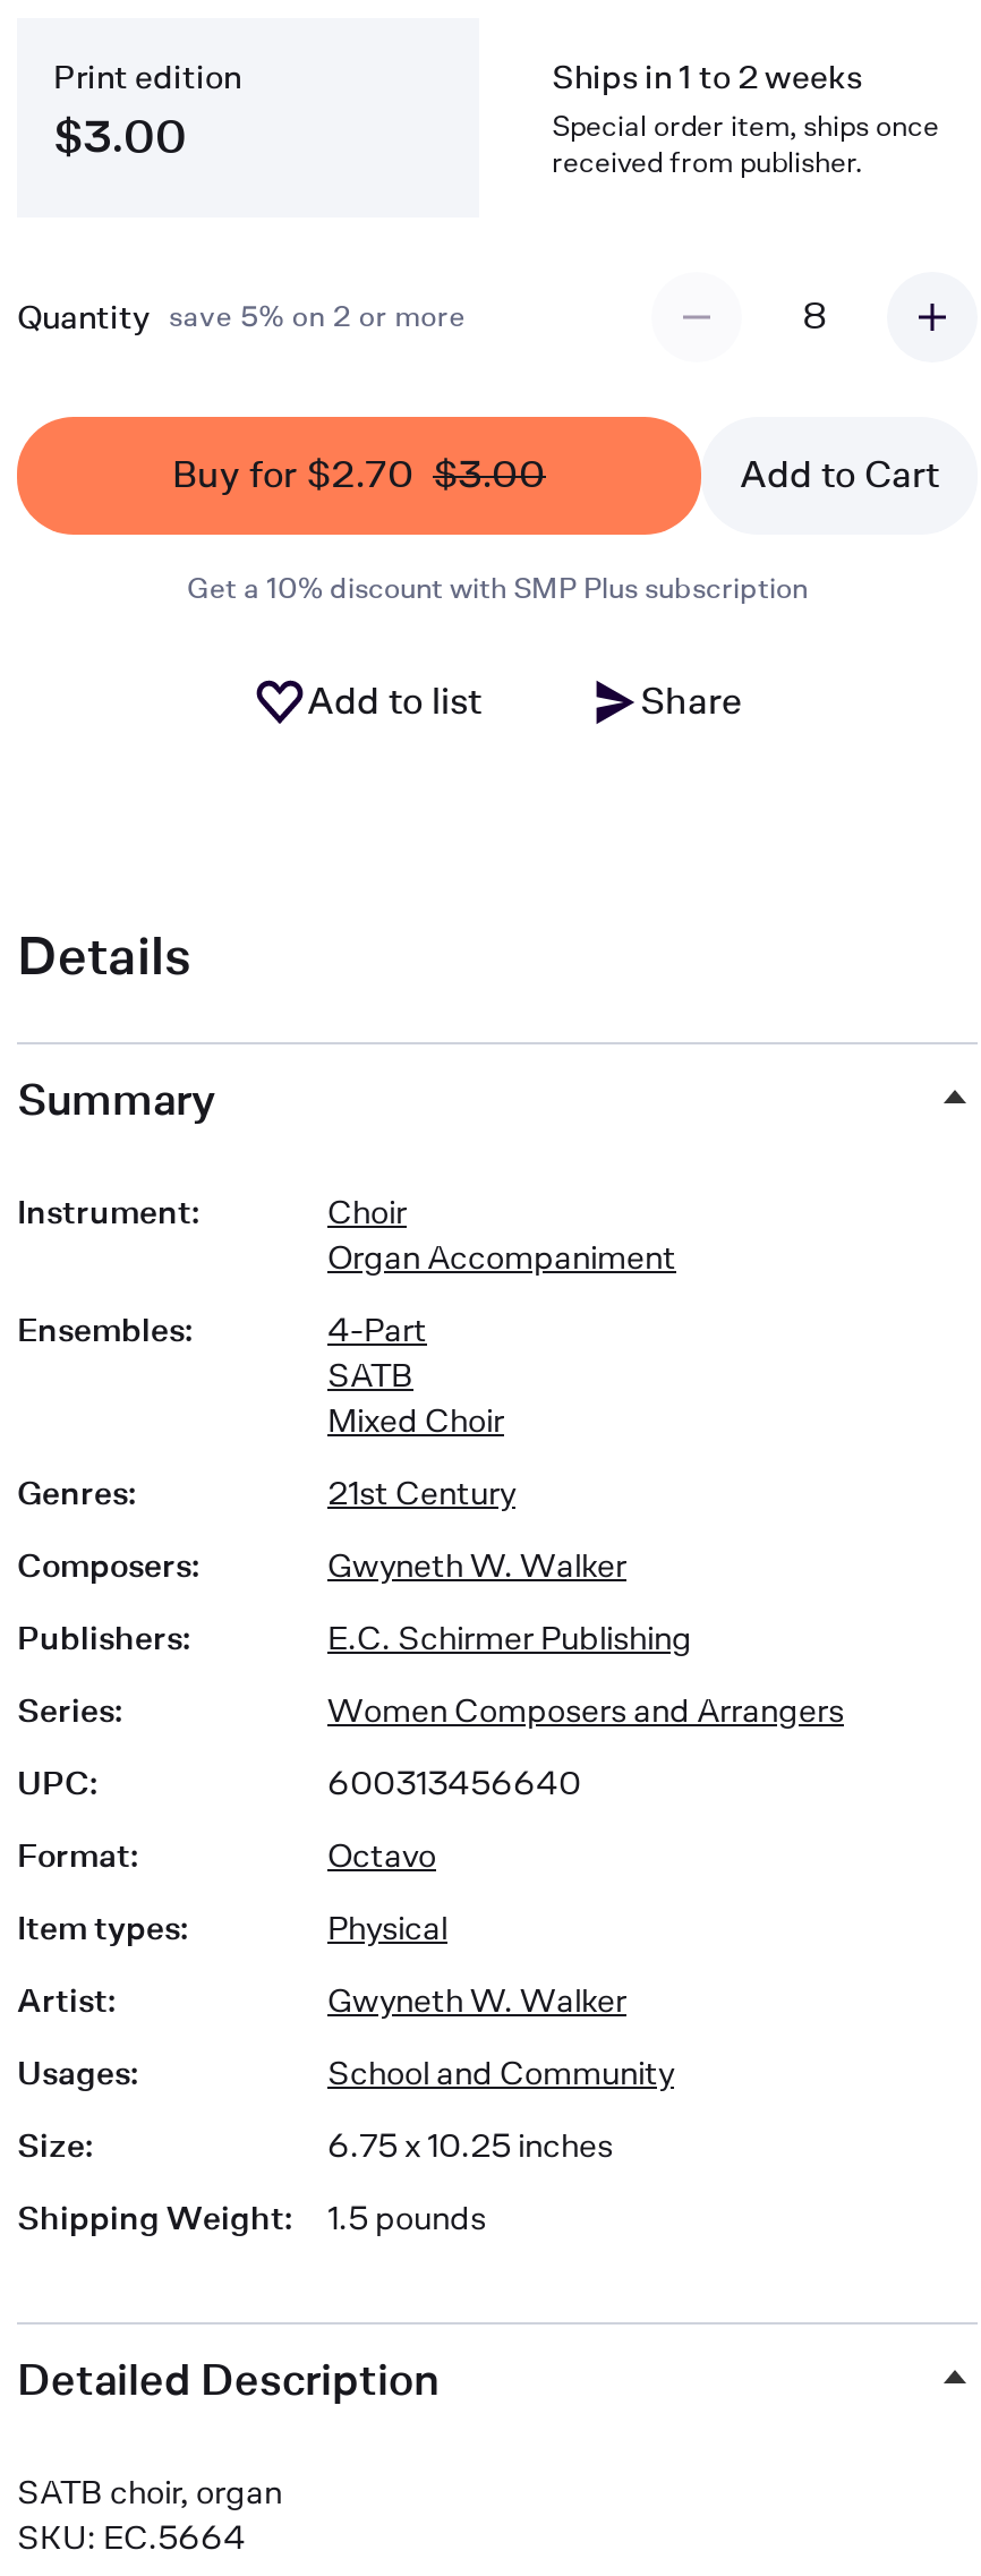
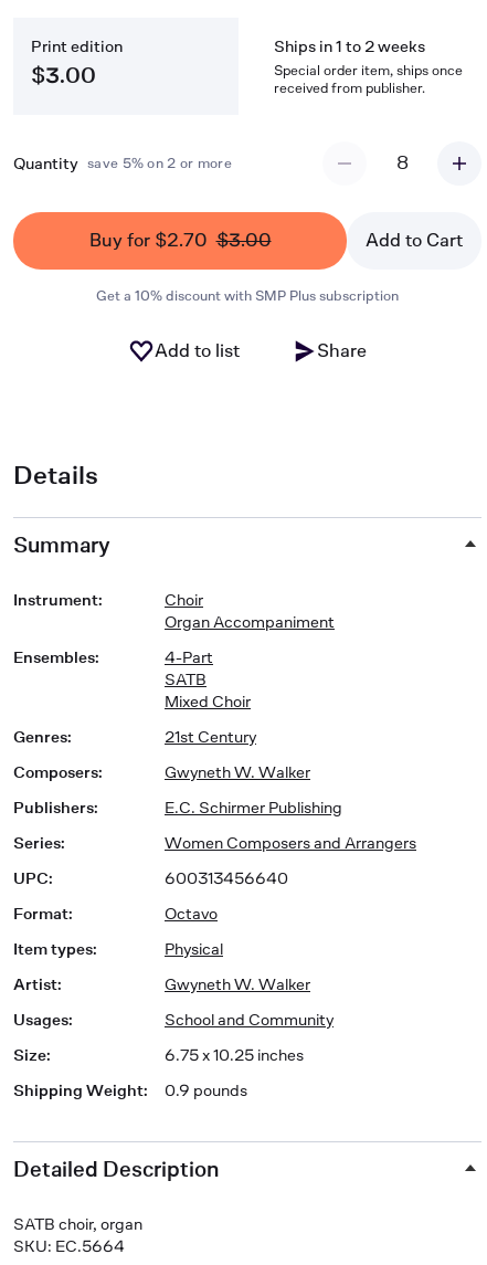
- Shipping Weight: 1.5 pounds
+ Shipping Weight: 0.9 pounds
